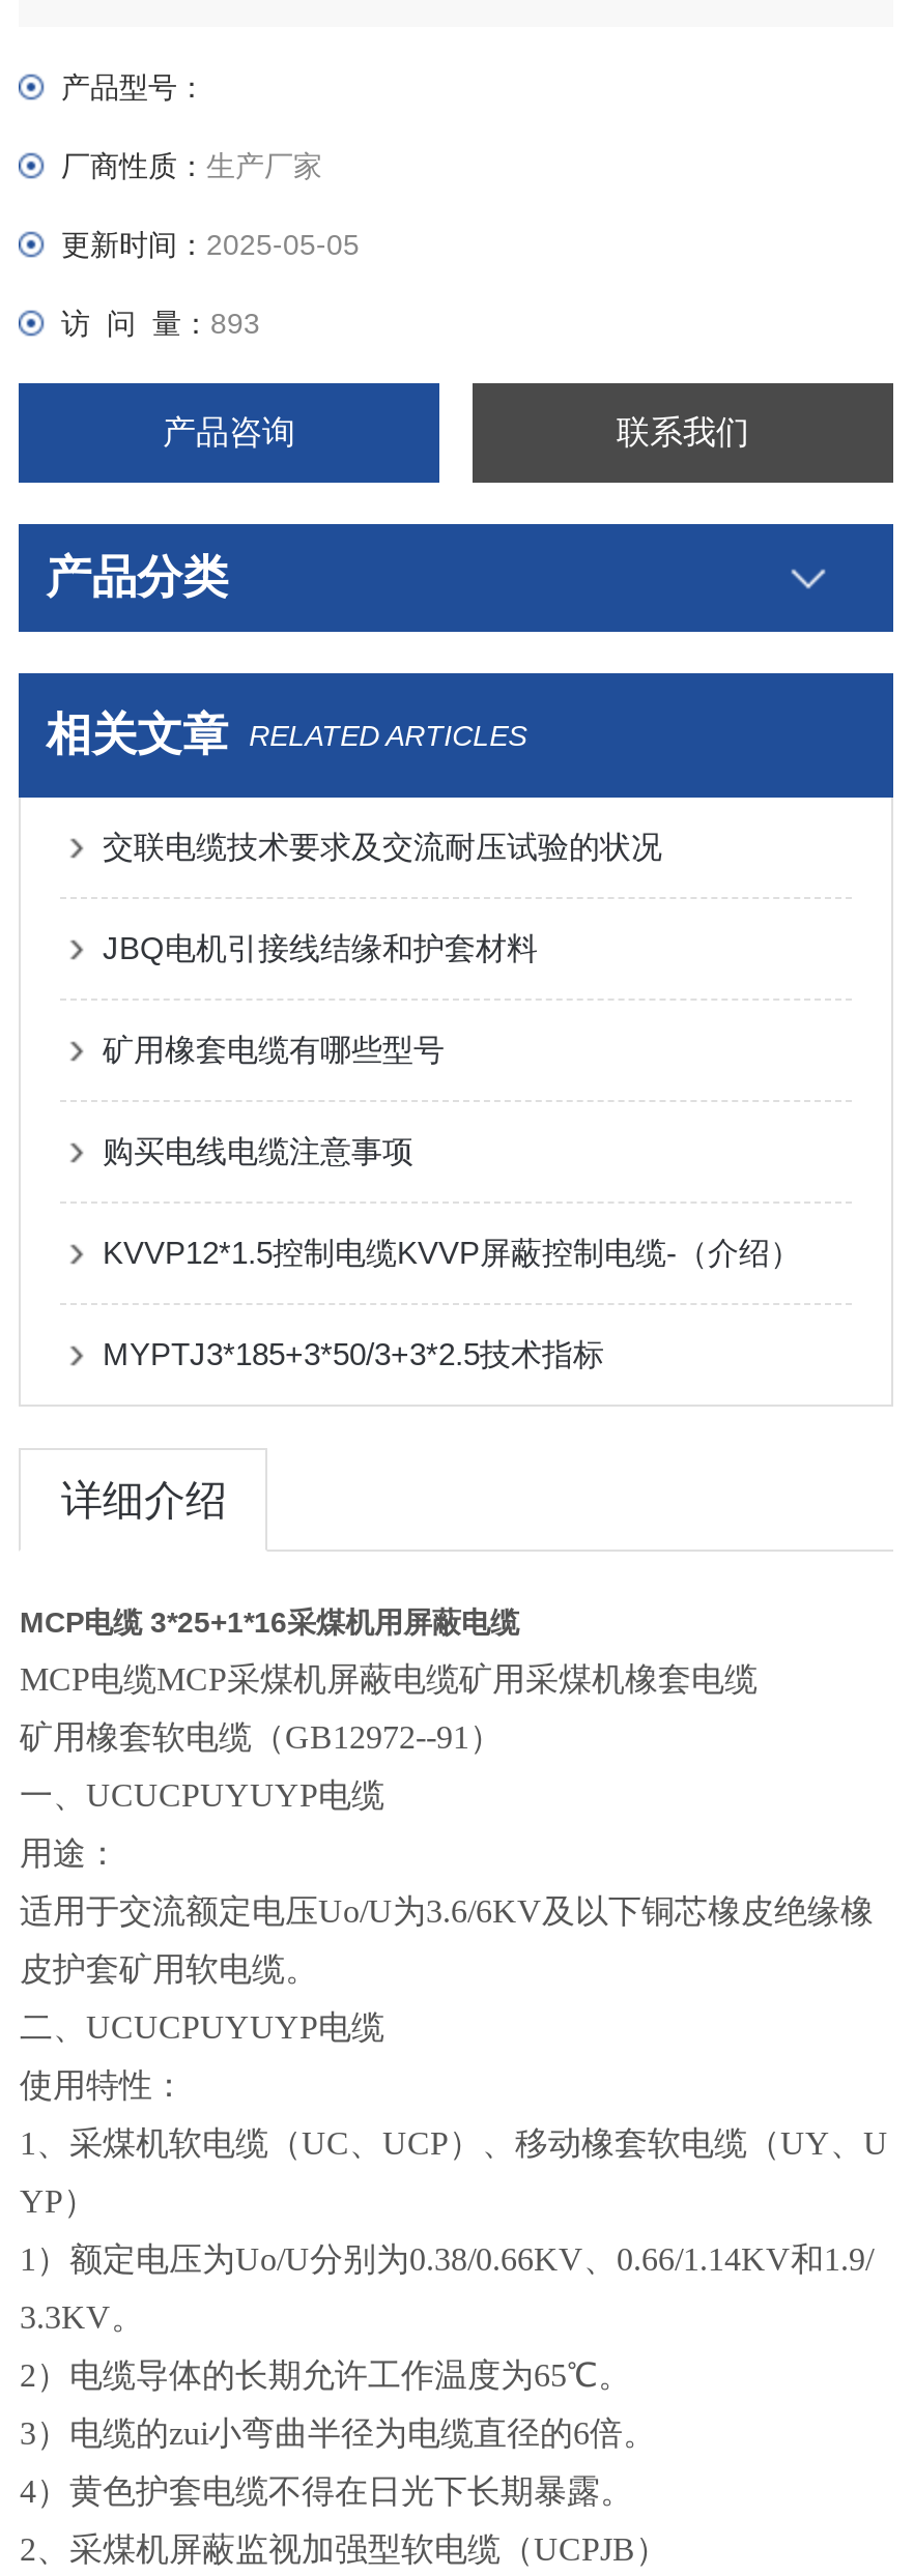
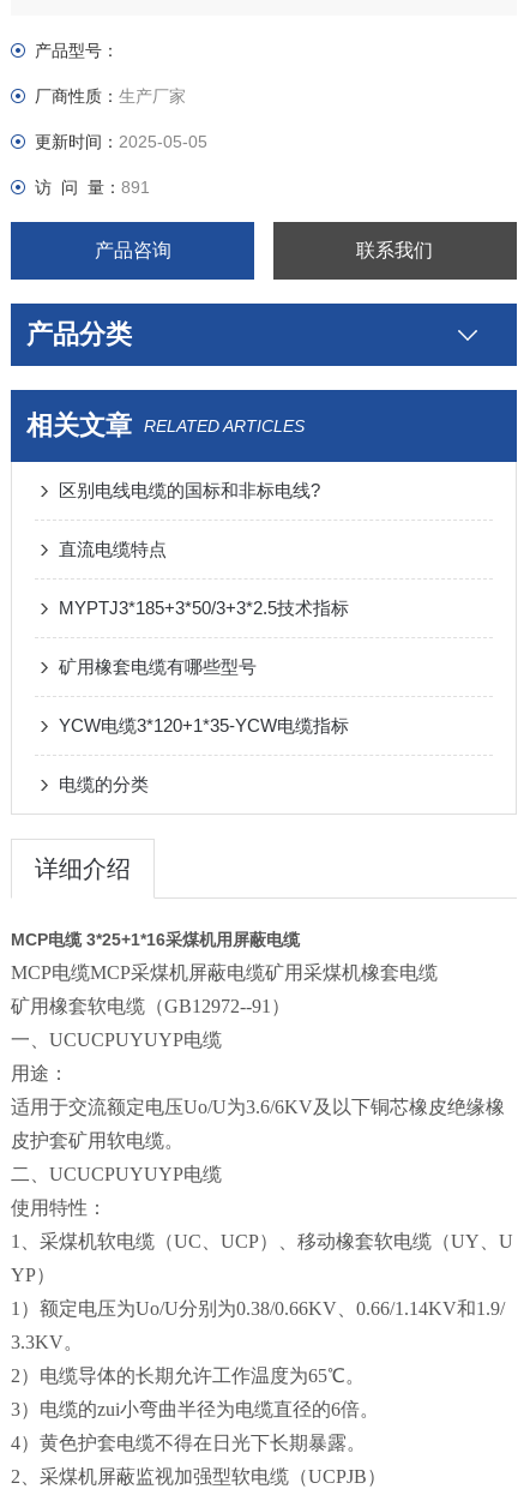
- 访 问 量：893
+ 访 问 量：891

- 交联电缆技术要求及交流耐压试验的状况
- JBQ电机引接线结缘和护套材料
- 购买电线电缆注意事项
- KVVP12*1.5控制电缆KVVP屏蔽控制电缆-（介绍）
+ 区别电线电缆的国标和非标电线?
+ 直流电缆特点

moved down: 矿用橡套电缆有哪些型号

moved up: MYPTJ3*185+3*50/3+3*2.5技术指标

+ YCW电缆3*120+1*35-YCW电缆指标
+ 电缆的分类
